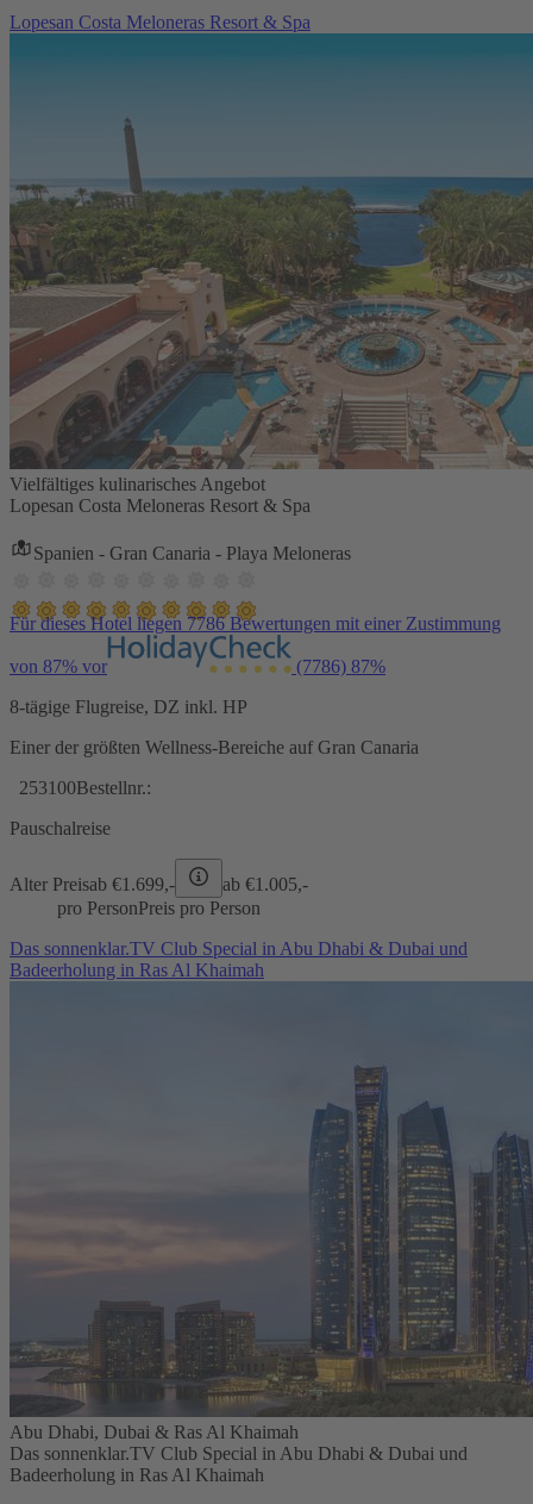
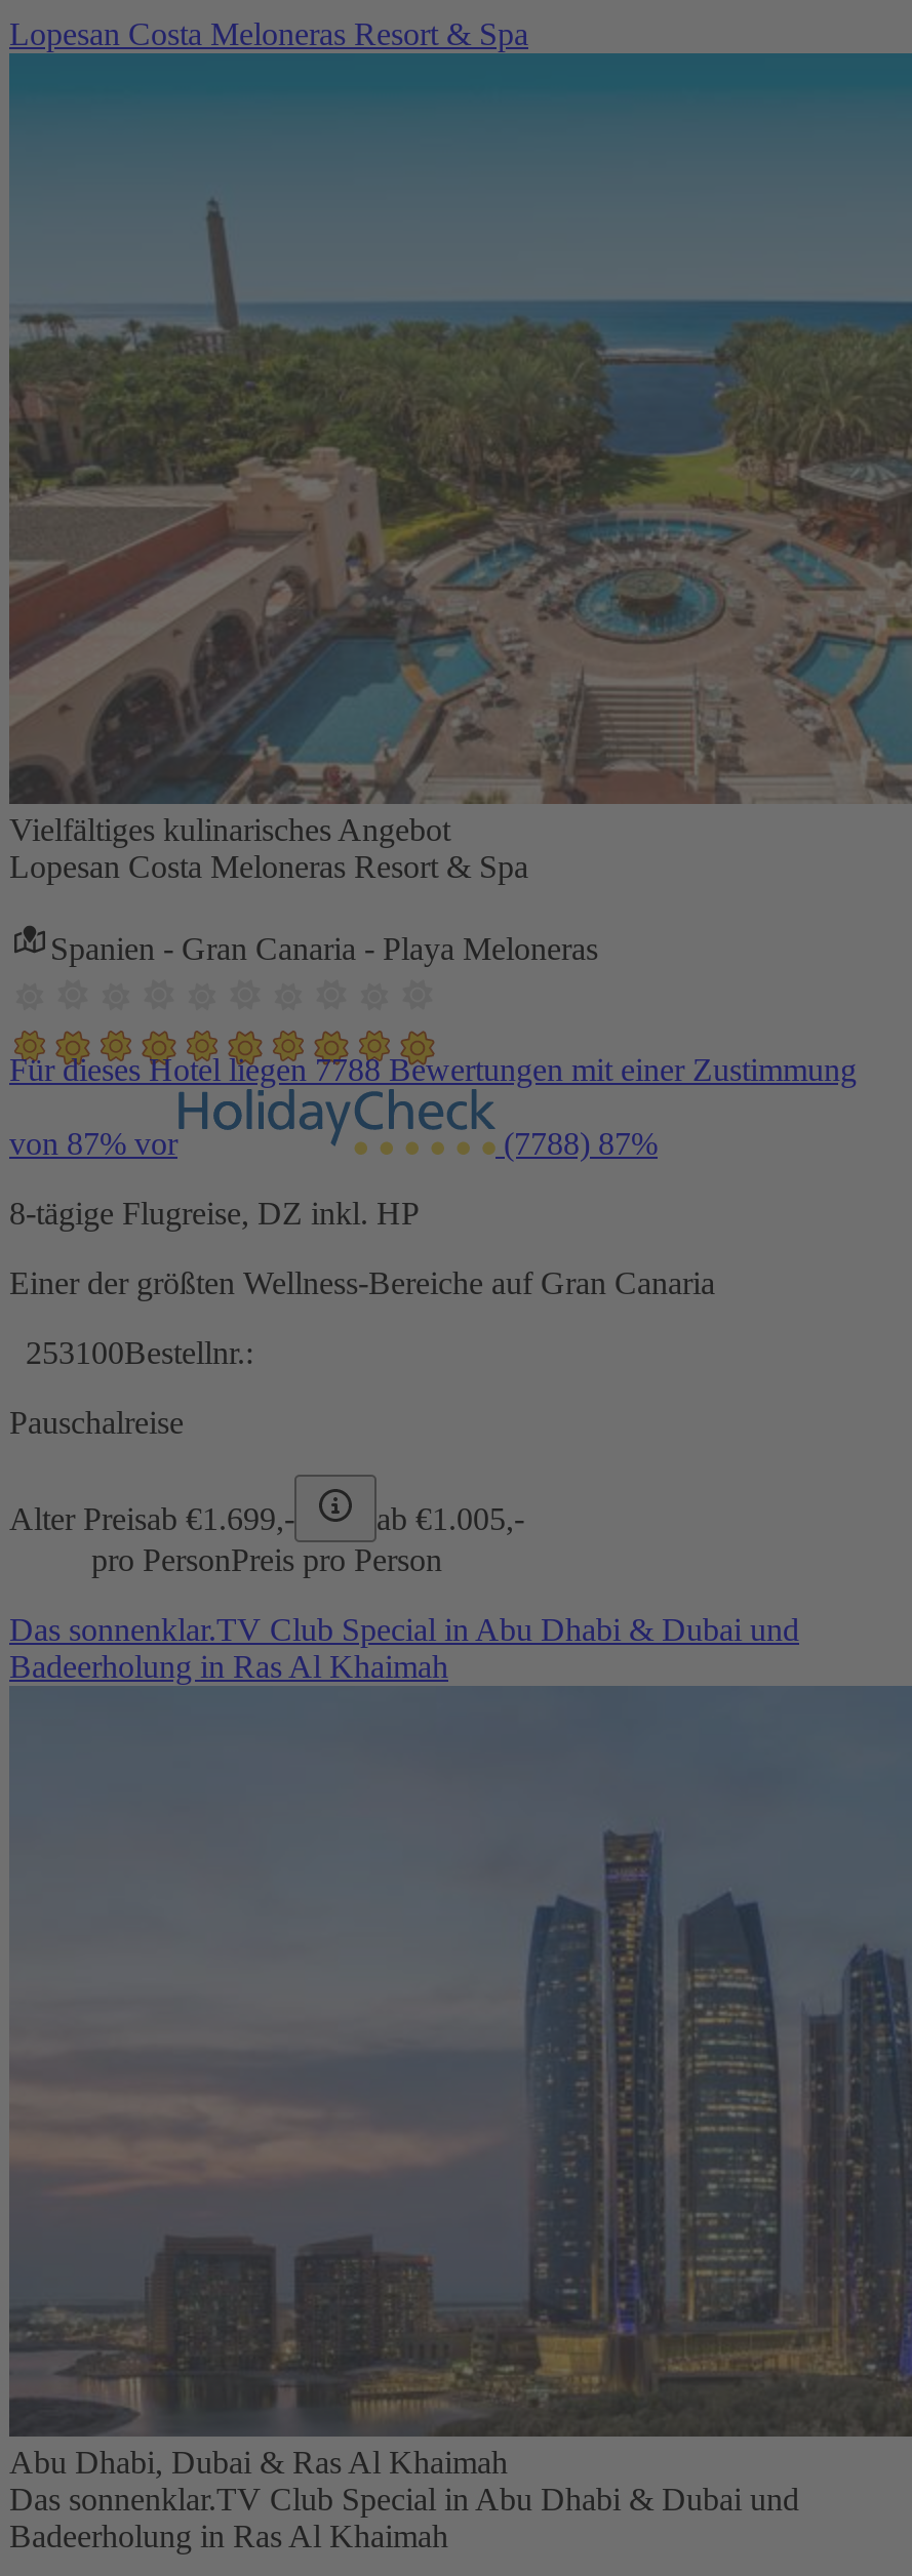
- Für dieses Hotel liegen 7786 Bewertungen mit einer Zustimmung
+ Für dieses Hotel liegen 7788 Bewertungen mit einer Zustimmung

- (7786) 87%
+ (7788) 87%
